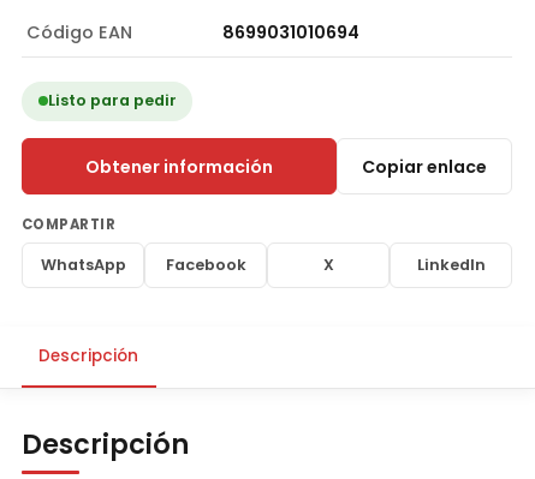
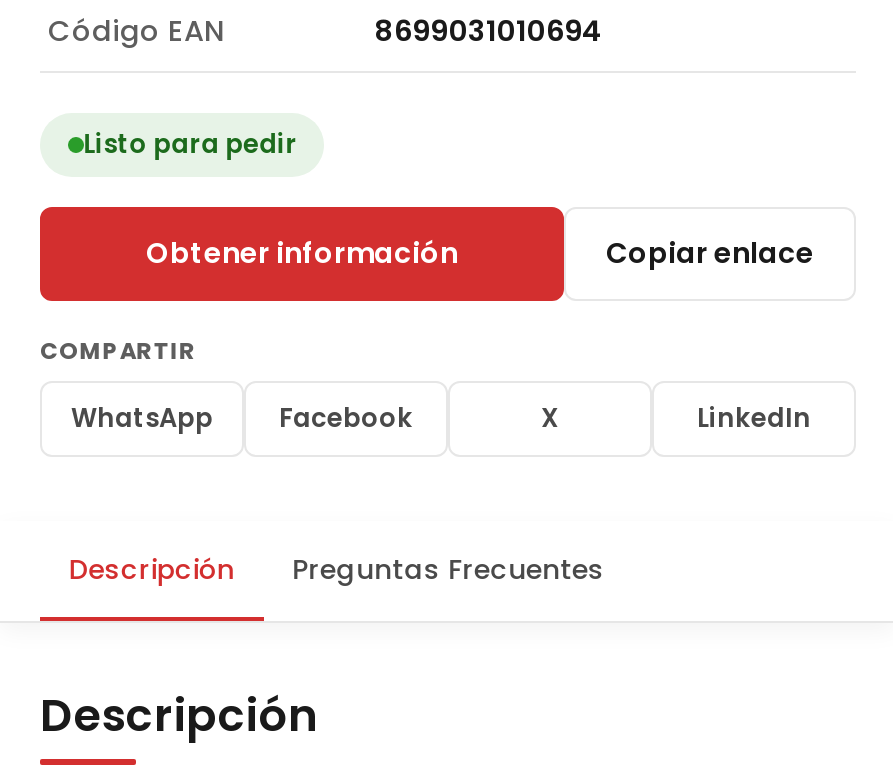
+ Preguntas Frecuentes
